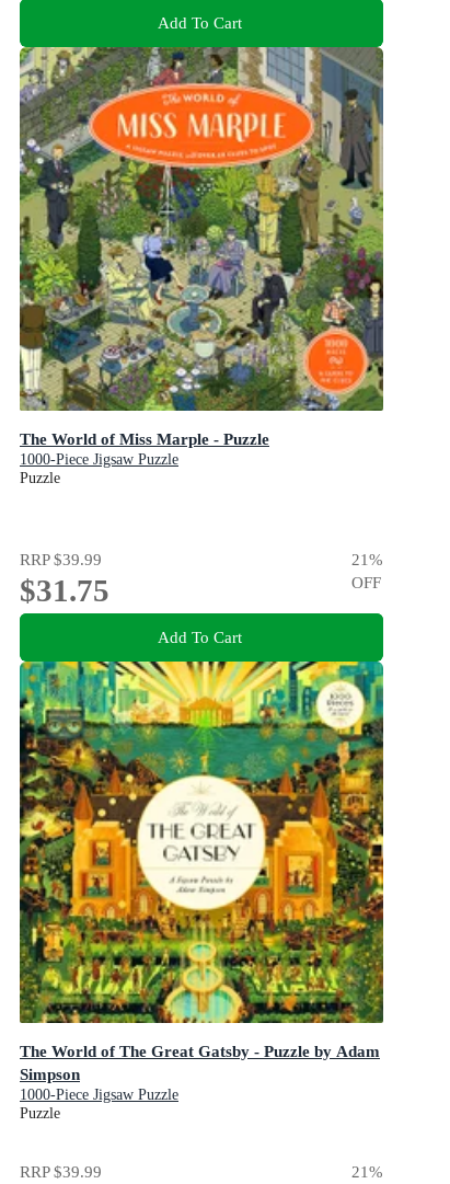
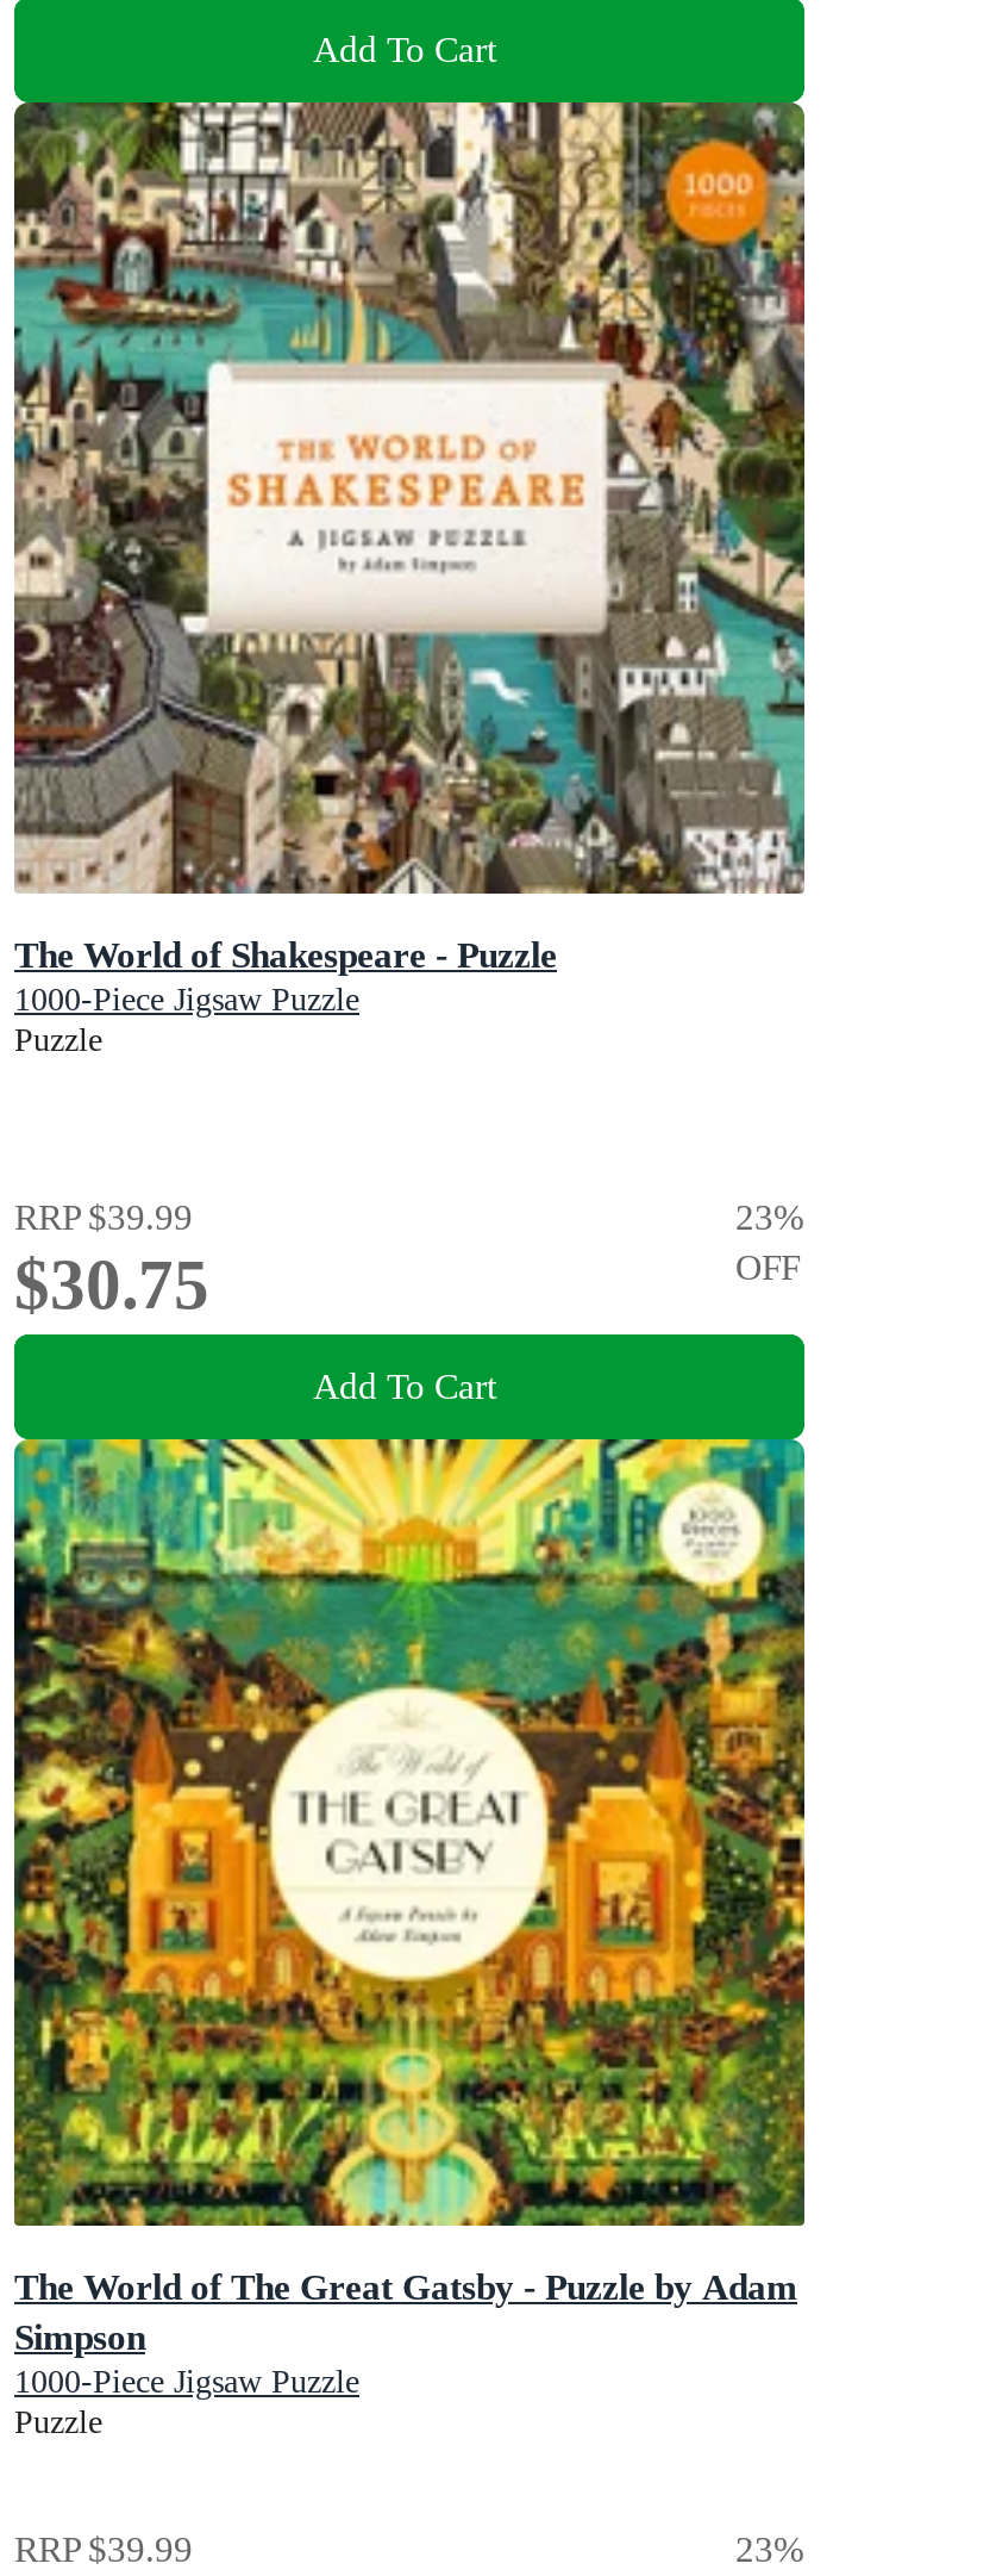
- [image]
- The World of Miss Marple - Puzzle
+ [image]
+ The World of Shakespeare - Puzzle

- 21%
+ 23%

- $31.75
+ $30.75

- 21%
+ 23%
